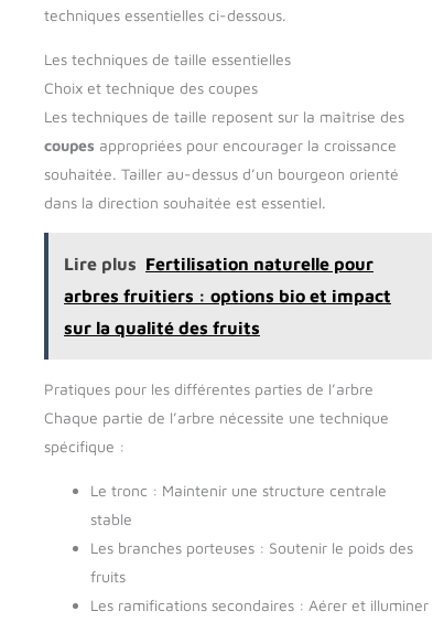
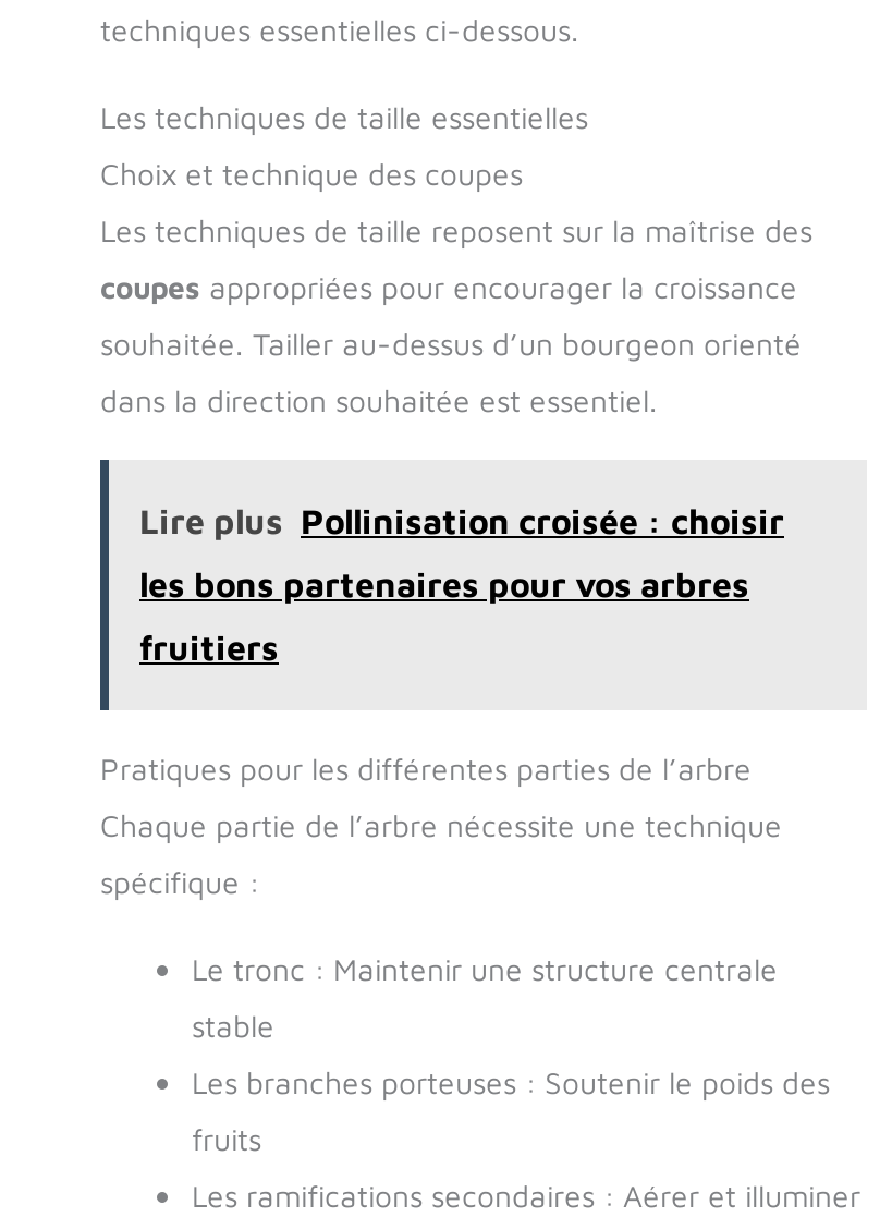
- Lire plus Fertilisation naturelle pour
+ Lire plus Pollinisation croisée : choisir

- arbres fruitiers : options bio et impact
+ les bons partenaires pour vos arbres

- sur la qualité des fruits
+ fruitiers
